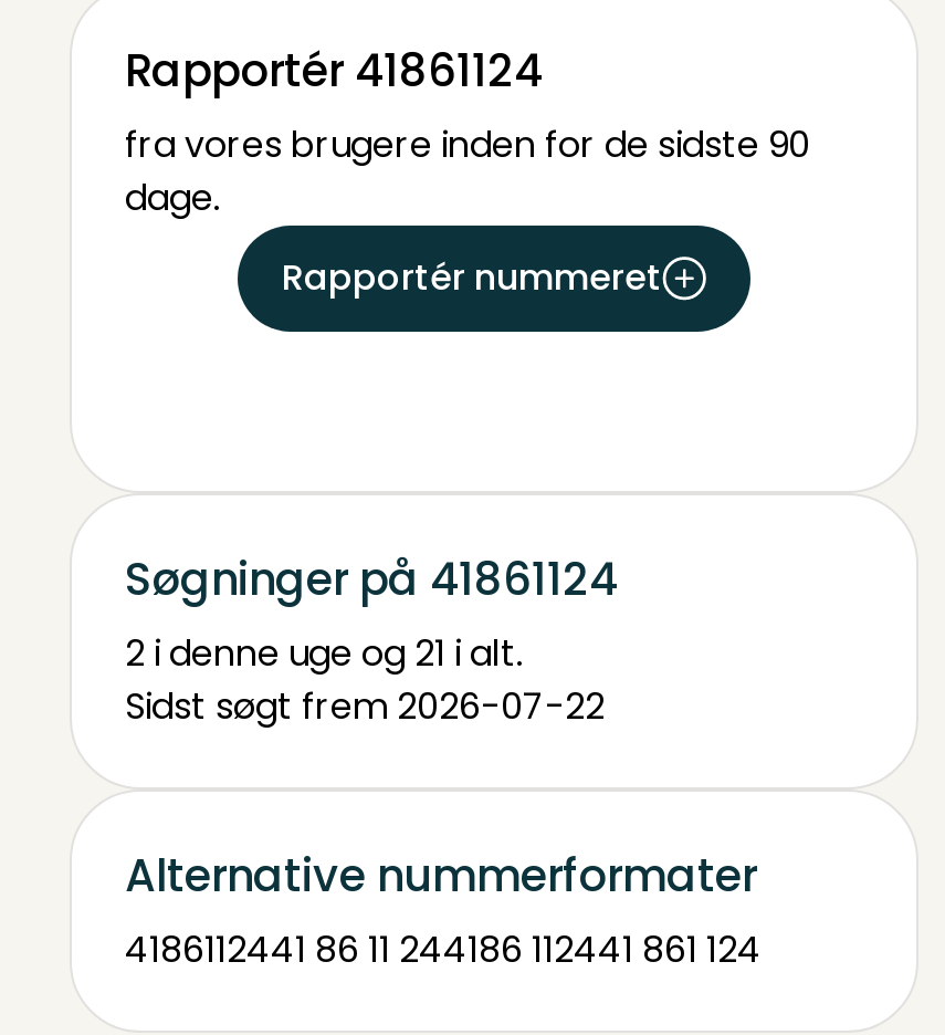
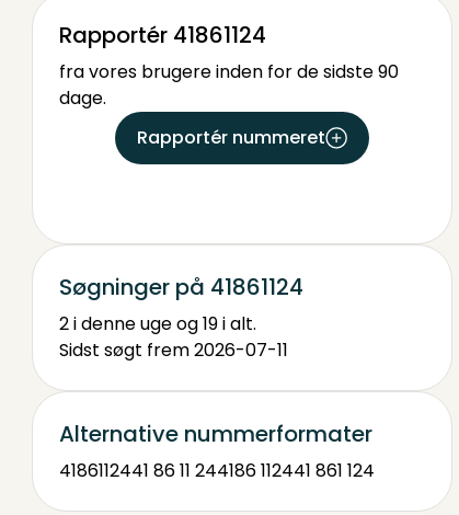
- 2 i denne uge og 21 i alt.
+ 2 i denne uge og 19 i alt.

- Sidst søgt frem 2026-07-22
+ Sidst søgt frem 2026-07-11
